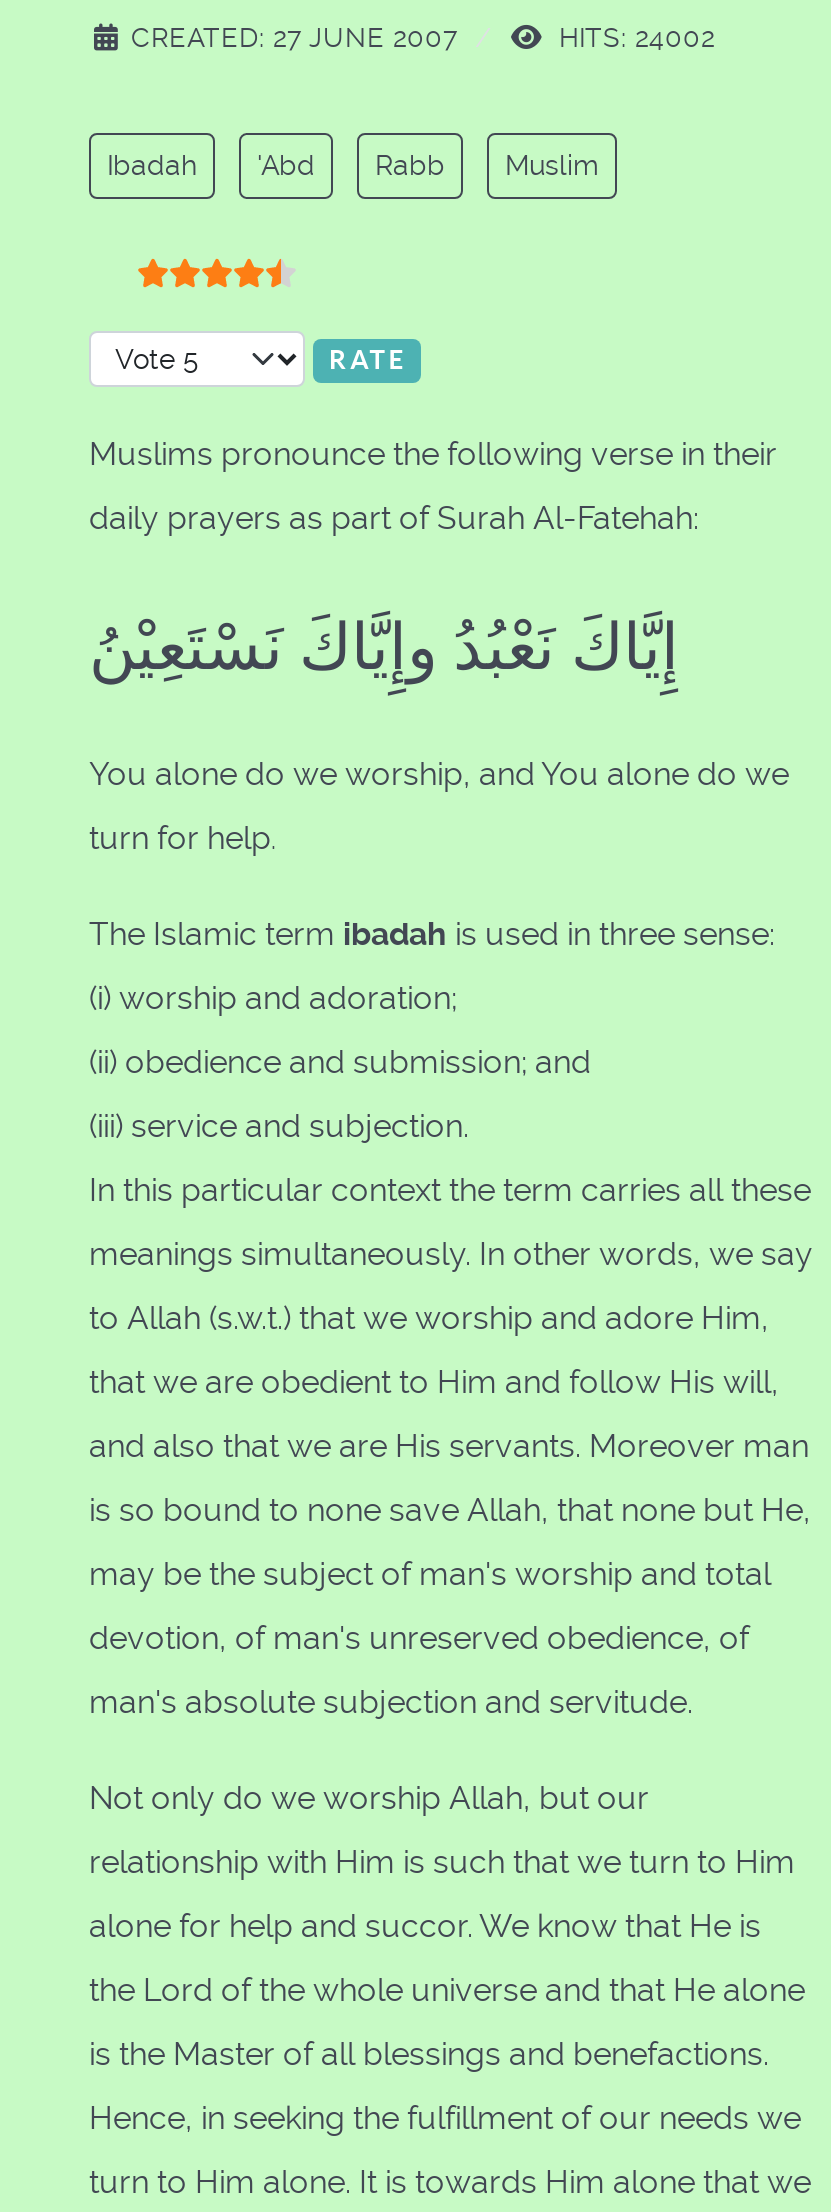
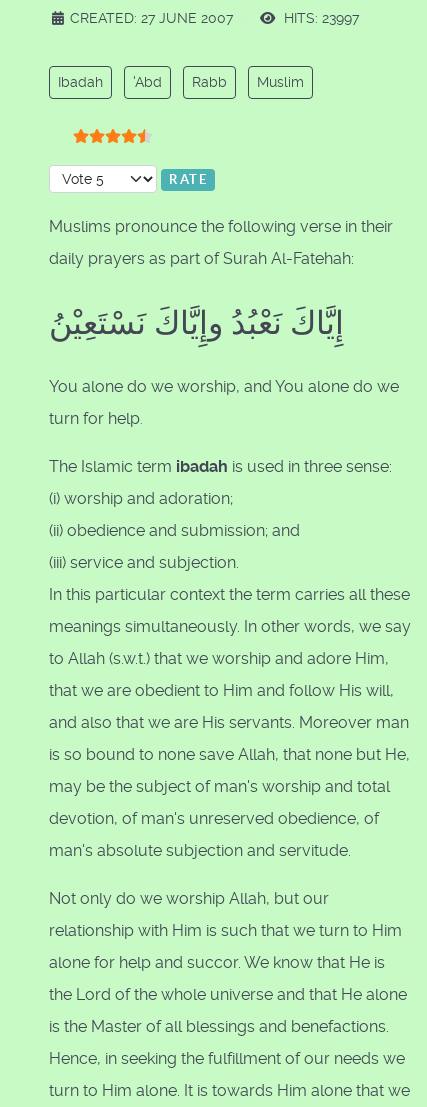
- HITS: 24002
+ HITS: 23997
